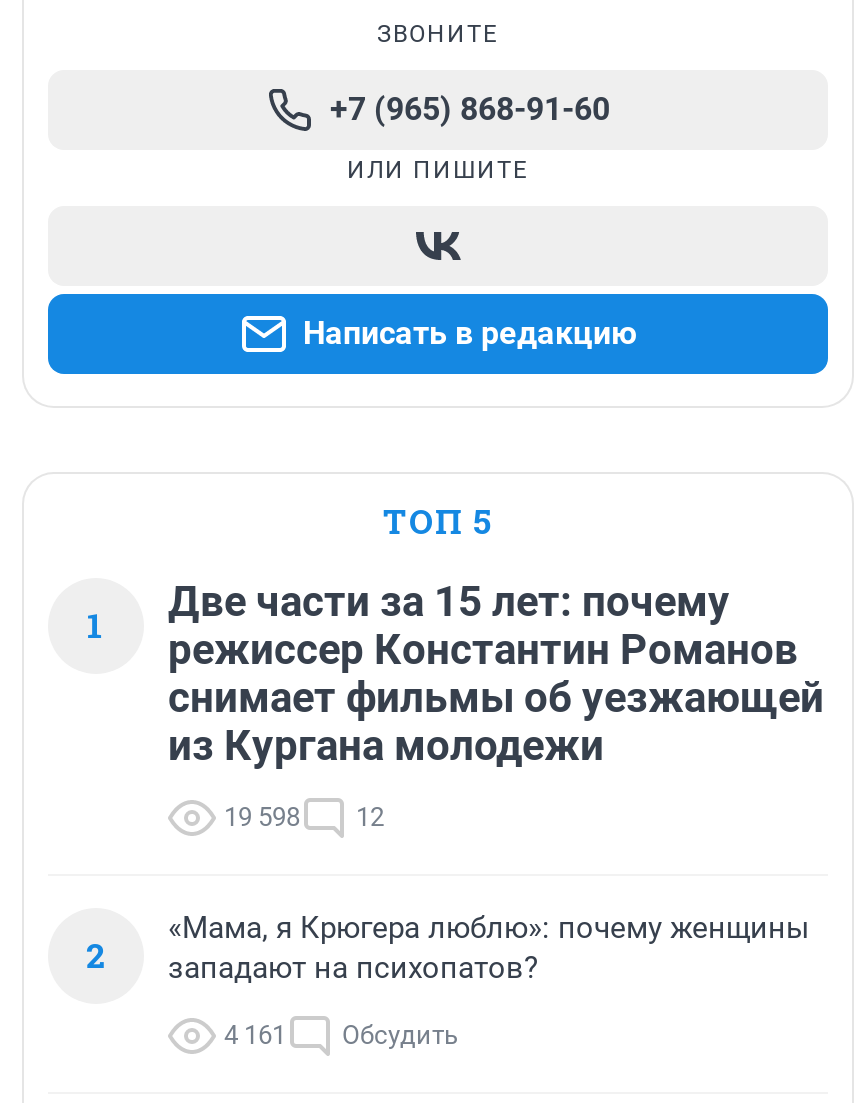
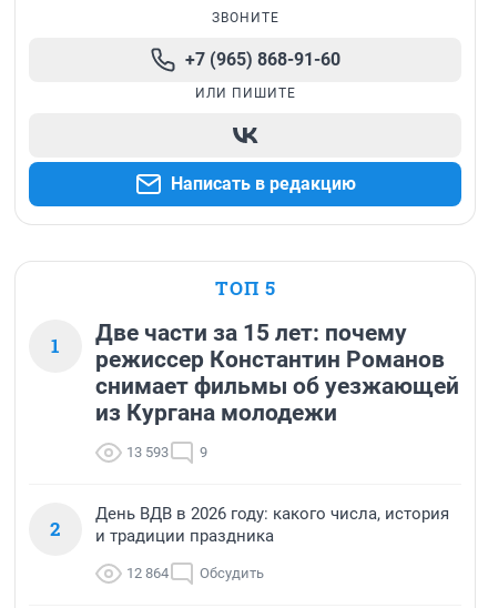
- 19 598
+ 13 593

- 12
+ 9

- «Мама, я Крюгера люблю»: почему женщины
- западают на психопатов?
+ День ВДВ в 2026 году: какого числа, история
+ и традиции праздника

- 4 161 Обсудить
+ 12 864 Обсудить
